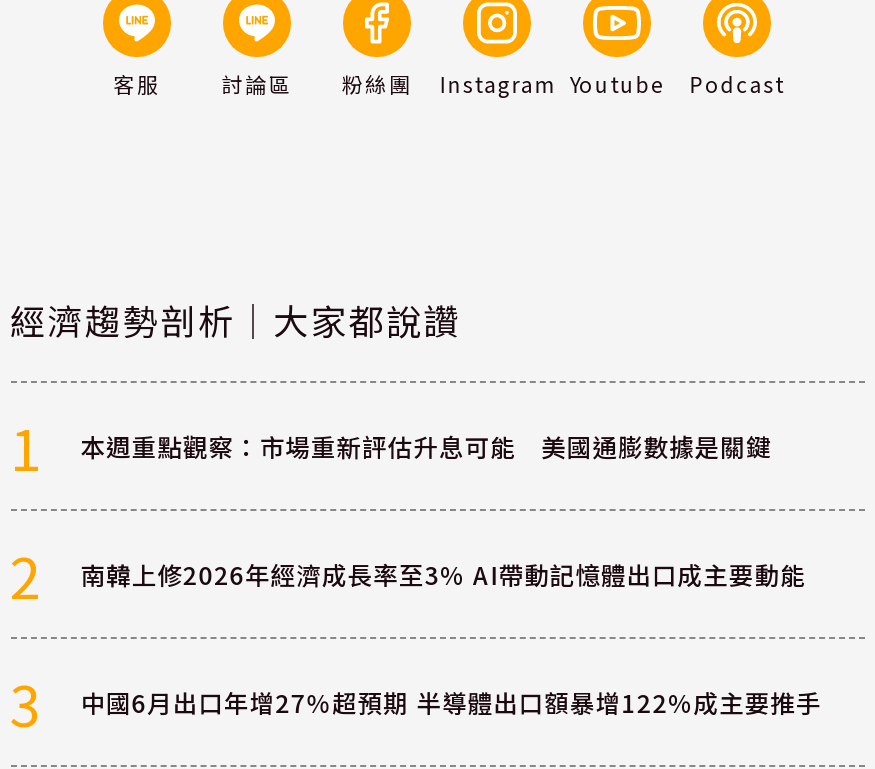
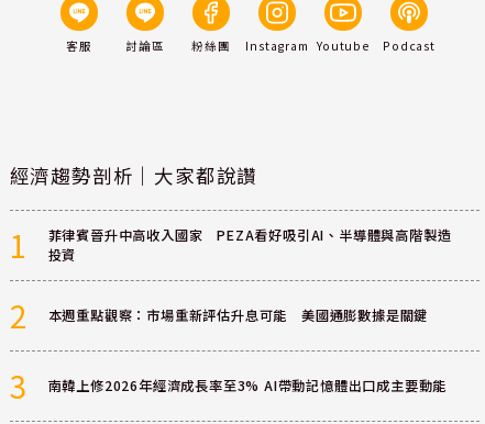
moved down: 本週重點觀察：市場重新評估升息可能 美國通膨數據是關鍵

+ 菲律賓晉升中高收入國家 PEZA看好吸引AI、半導體與高階製造
+ 投資

moved down: 南韓上修2026年經濟成長率至3% AI帶動記憶體出口成主要動能

- 中國6月出口年增27%超預期 半導體出口額暴增122%成主要推手
